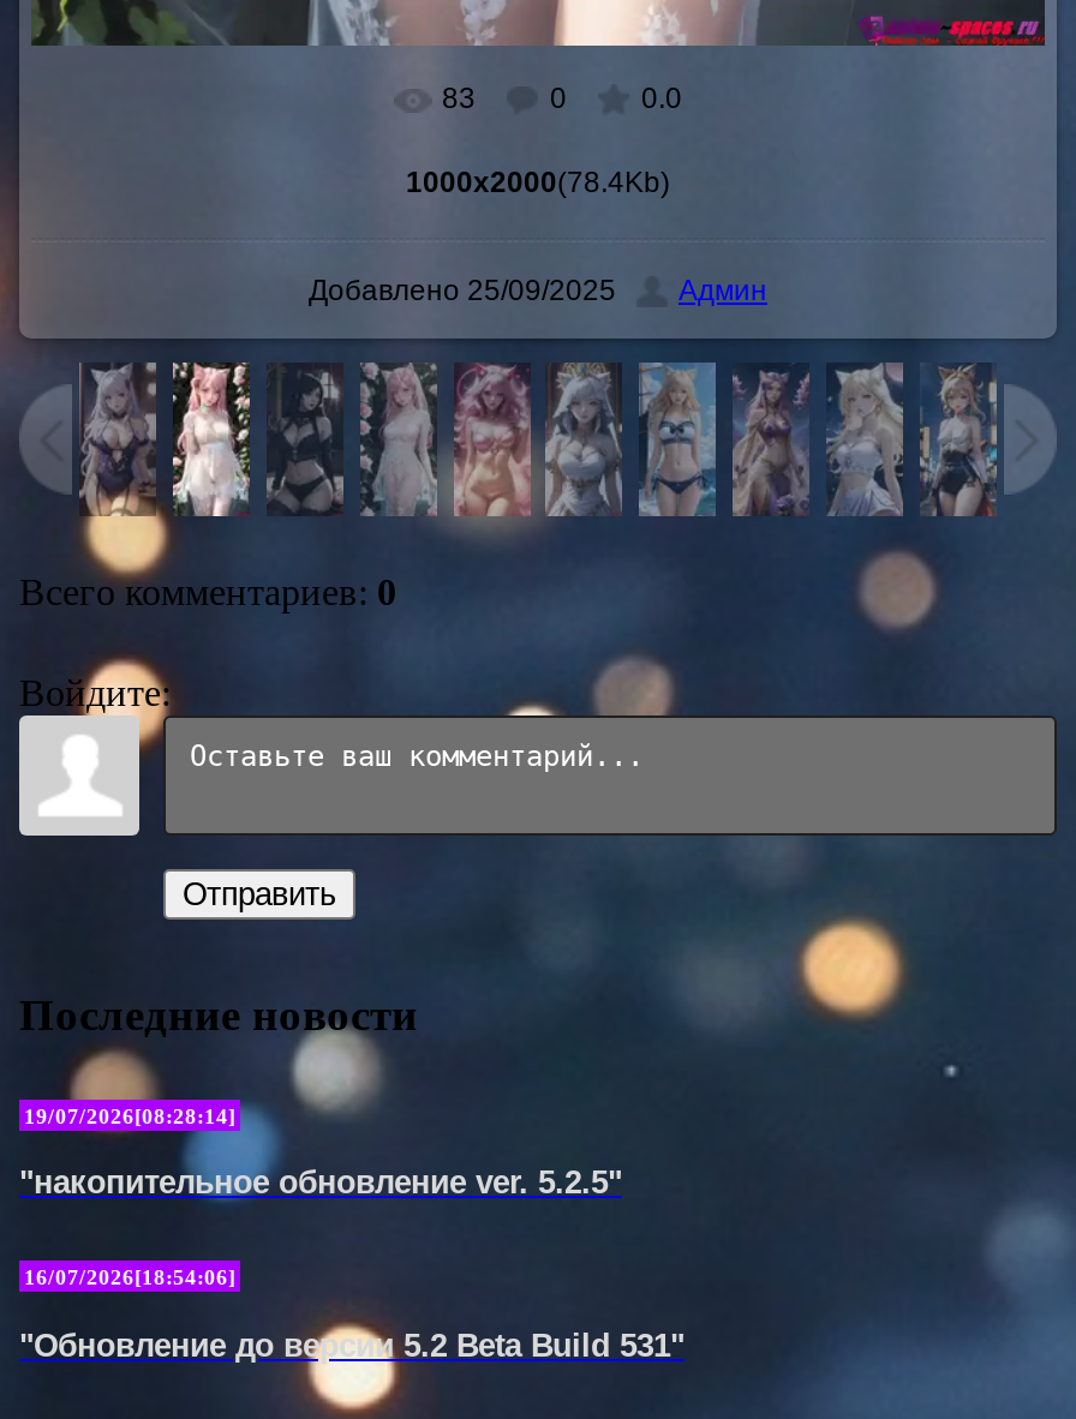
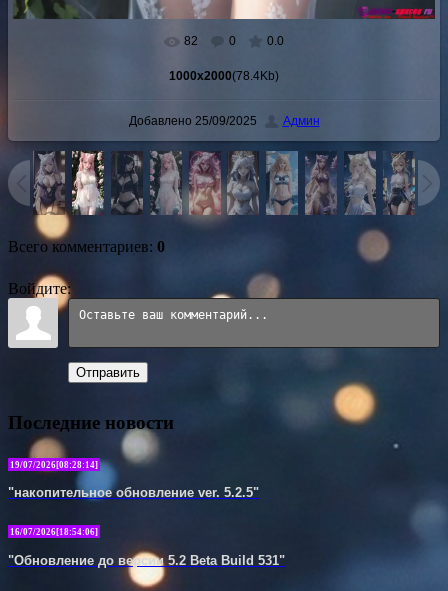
- 83
+ 82
